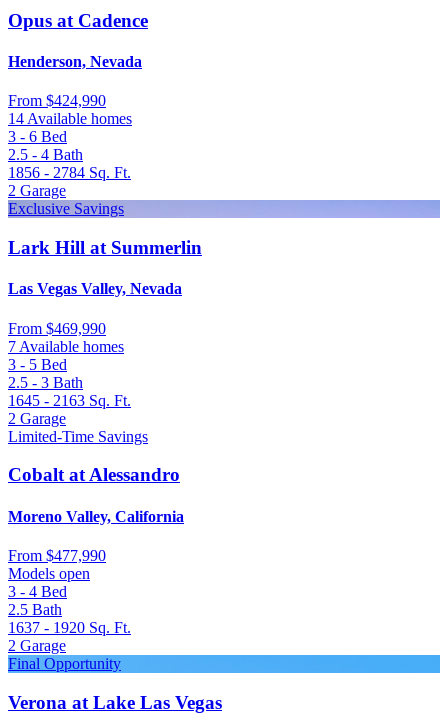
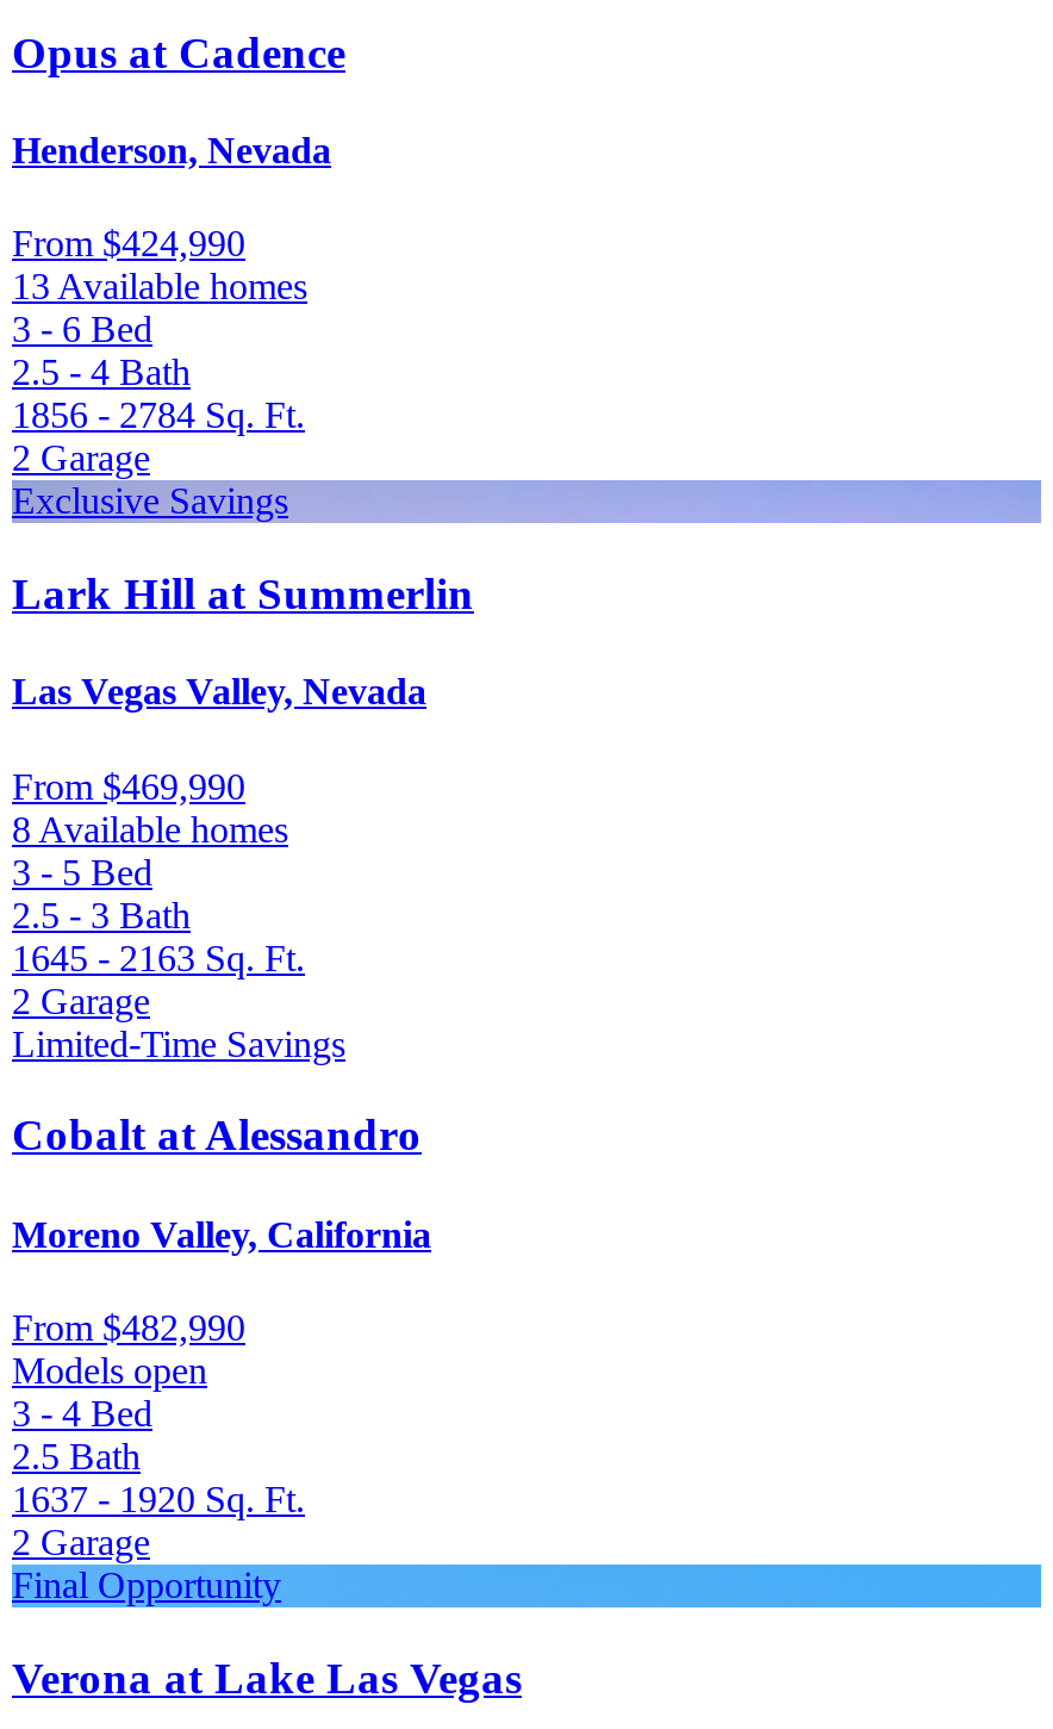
- 14 Available homes
+ 13 Available homes

- 7 Available homes
+ 8 Available homes

- From $477,990
+ From $482,990
